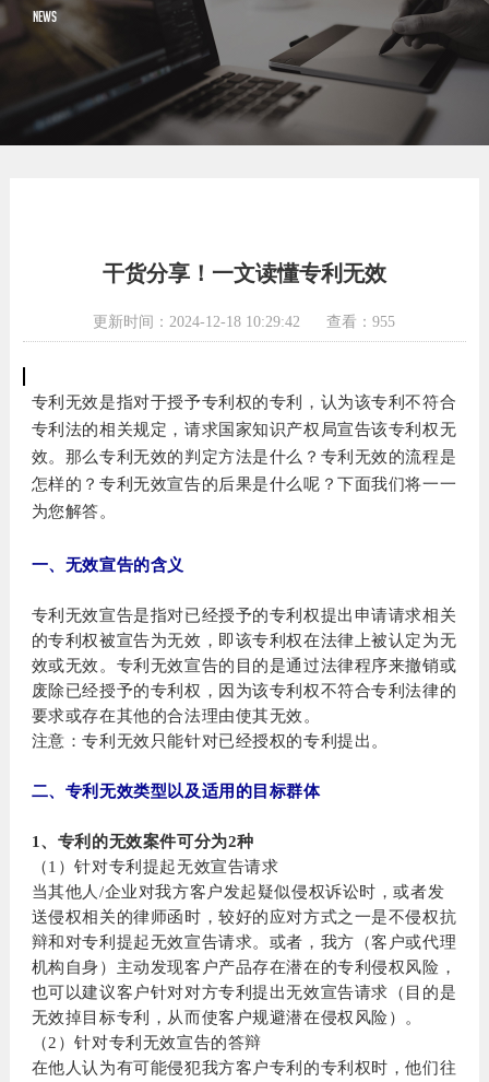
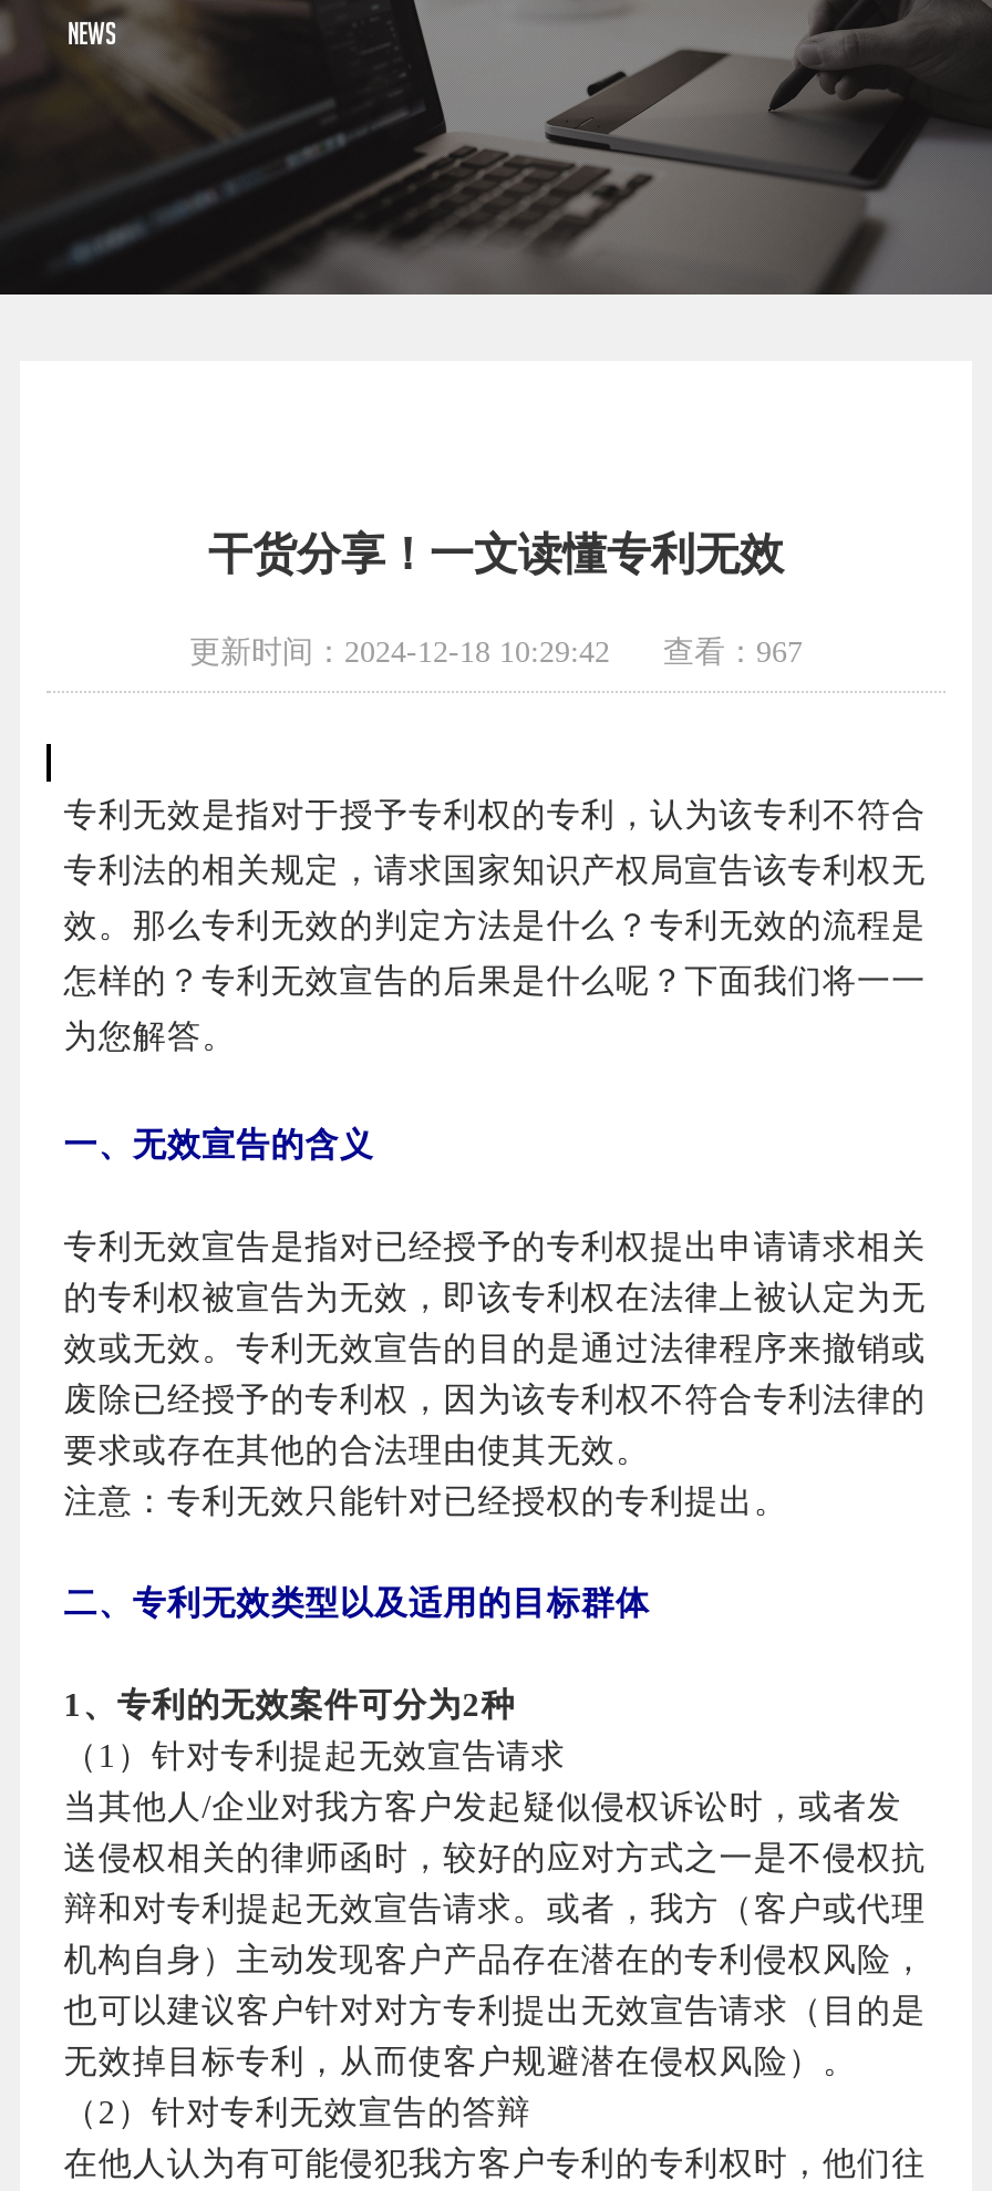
- 更新时间：2024-12-18 10:29:42 查看：955
+ 更新时间：2024-12-18 10:29:42 查看：967
